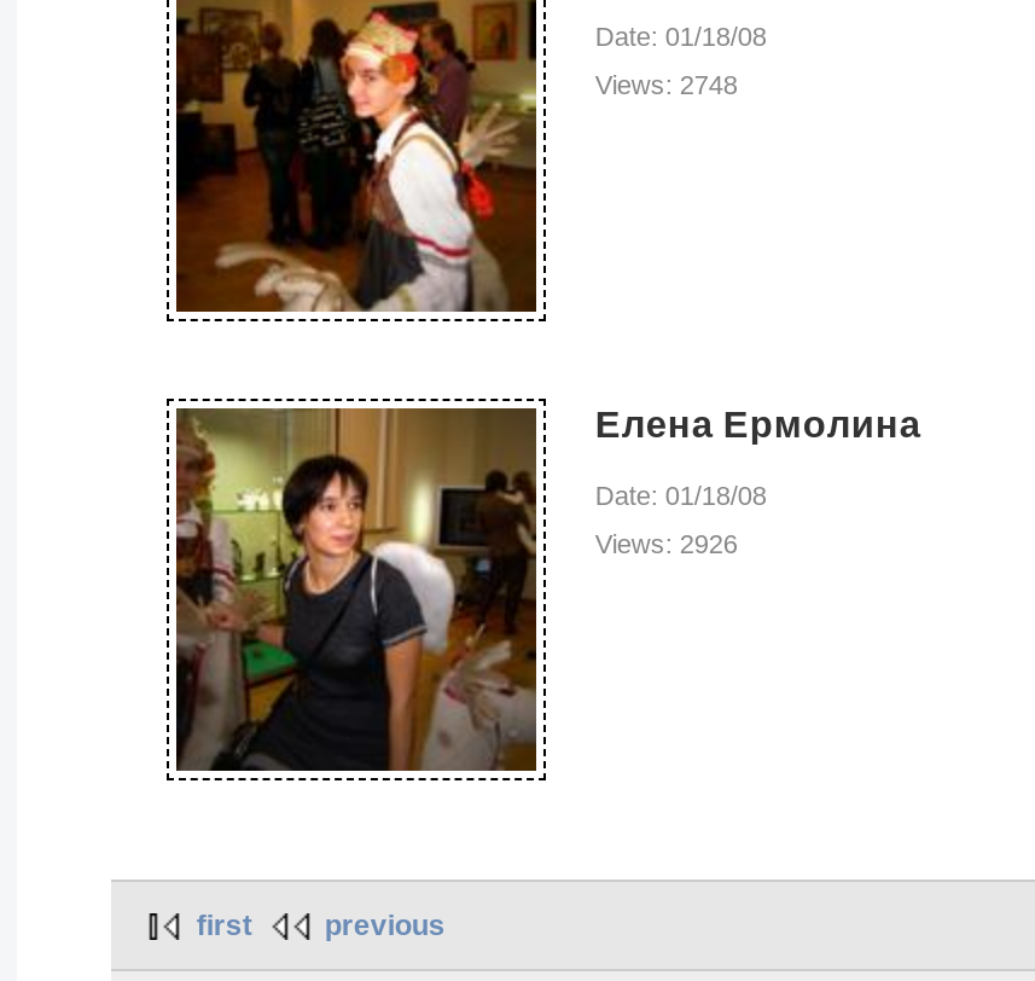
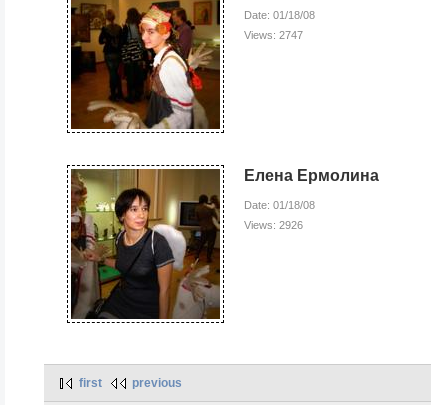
- Views: 2748
+ Views: 2747
